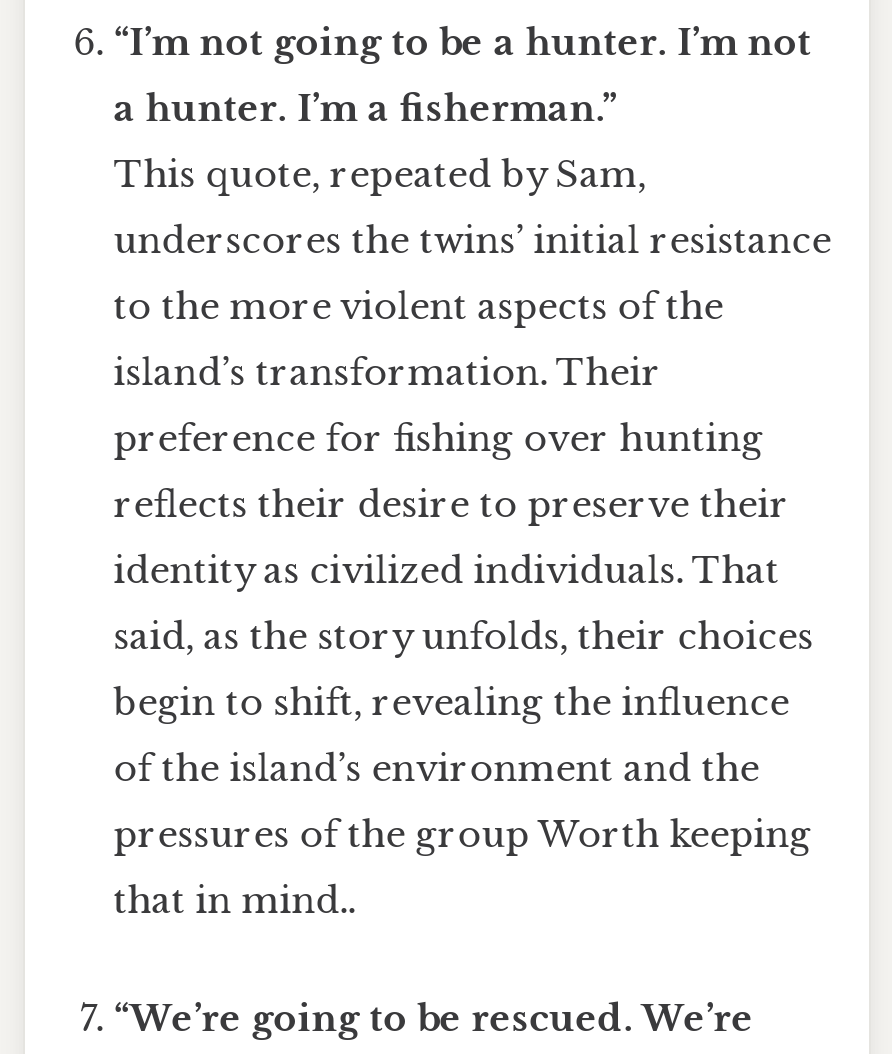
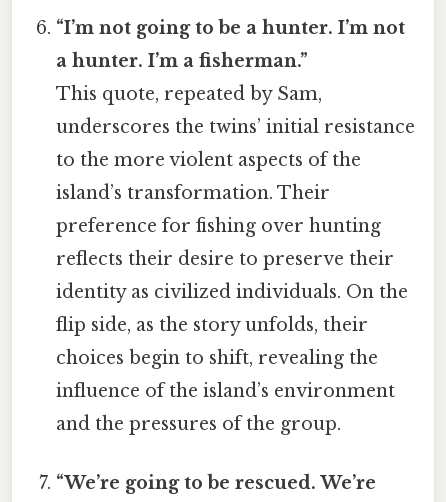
- identity as civilized individuals. That
- said, as the story unfolds, their choices
- begin to shift, revealing the influence
- of the island’s environment and the
- pressures of the group Worth keeping
- that in mind..
+ identity as civilized individuals. On the
+ flip side, as the story unfolds, their
+ choices begin to shift, revealing the
+ influence of the island’s environment
+ and the pressures of the group.
